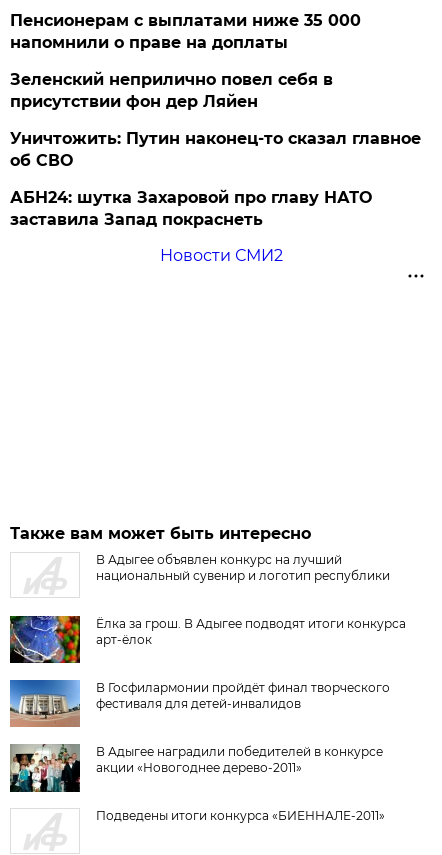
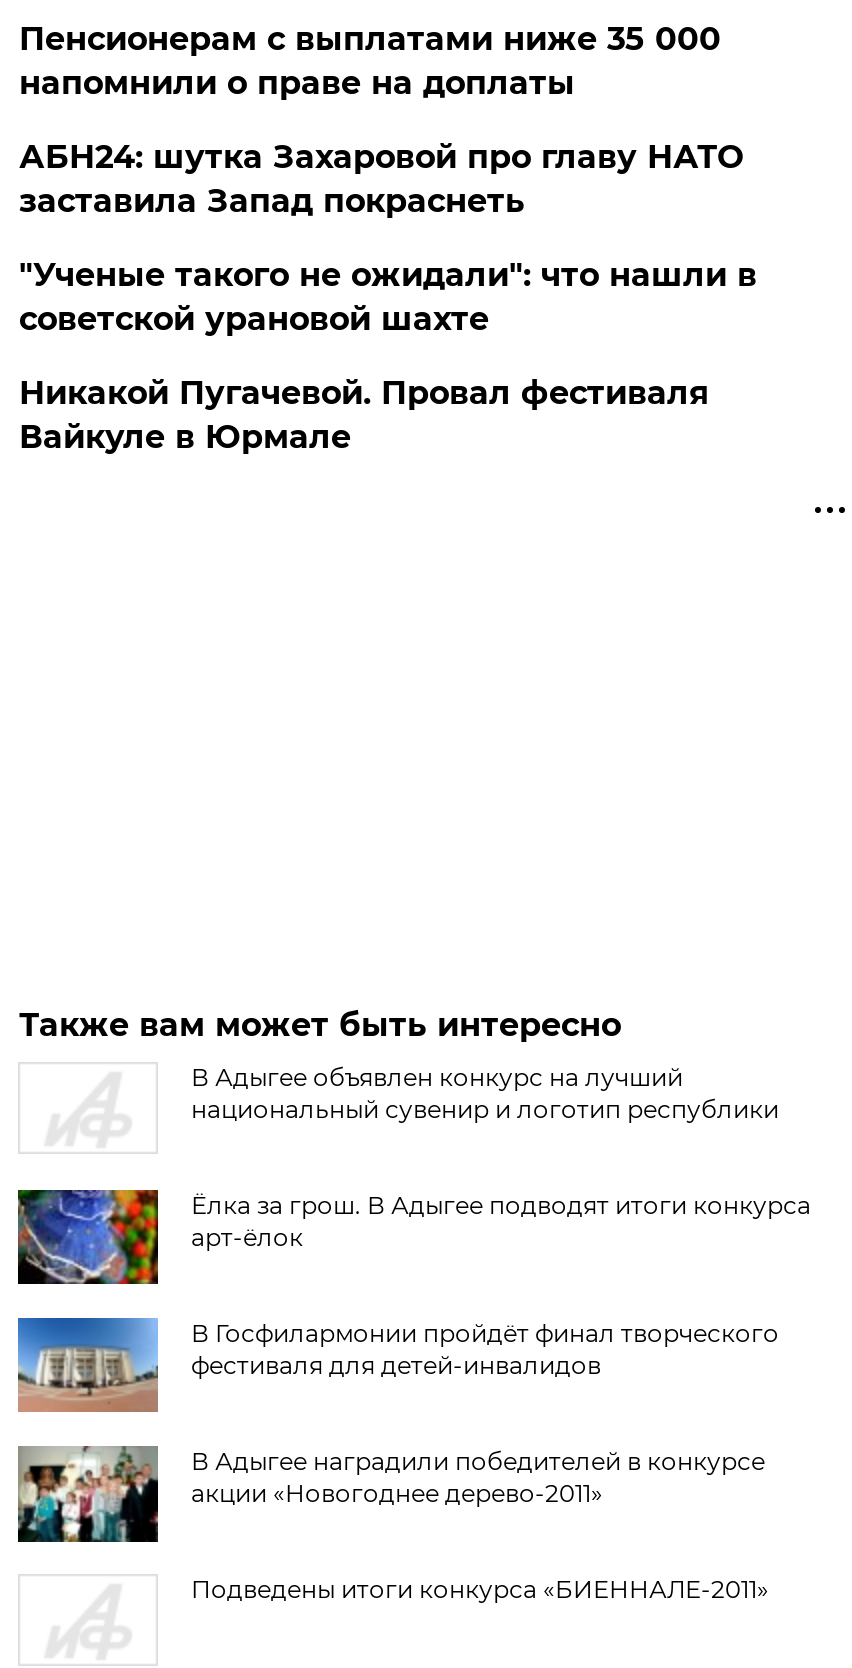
- Зеленский неприлично повел cебя в
- присутствии фон дер Ляйен
- Уничтожить: Путин наконец-то сказал главное
- об СВО

moved up: АБН24: шутка Захаровой про главу НАТО | заставила Запад покраснеть

- Новости СМИ2
+ "Ученые такого не ожидали": что нашли в
+ советской урановой шахте
+ Никакой Пугачевой. Провал фестиваля
+ Вайкуле в Юрмале
